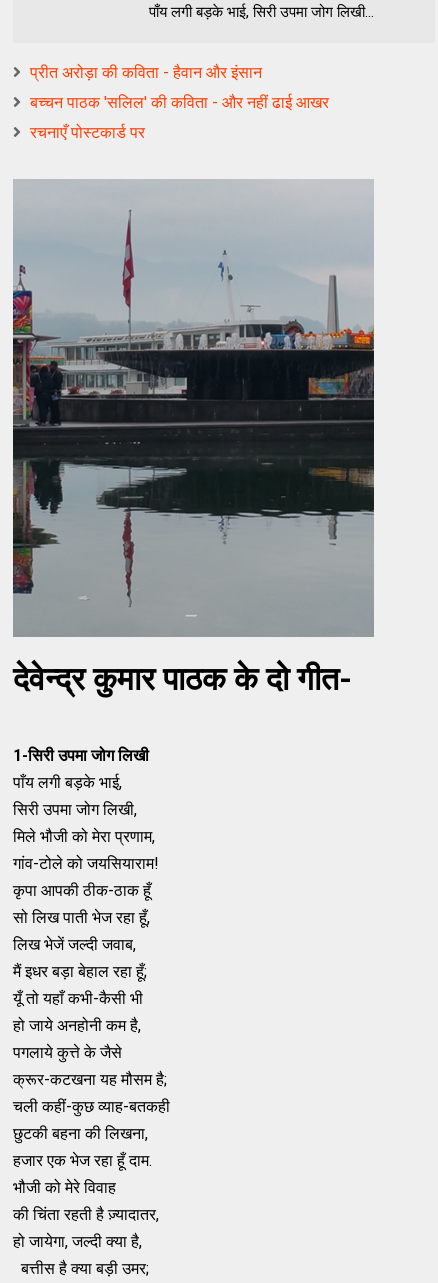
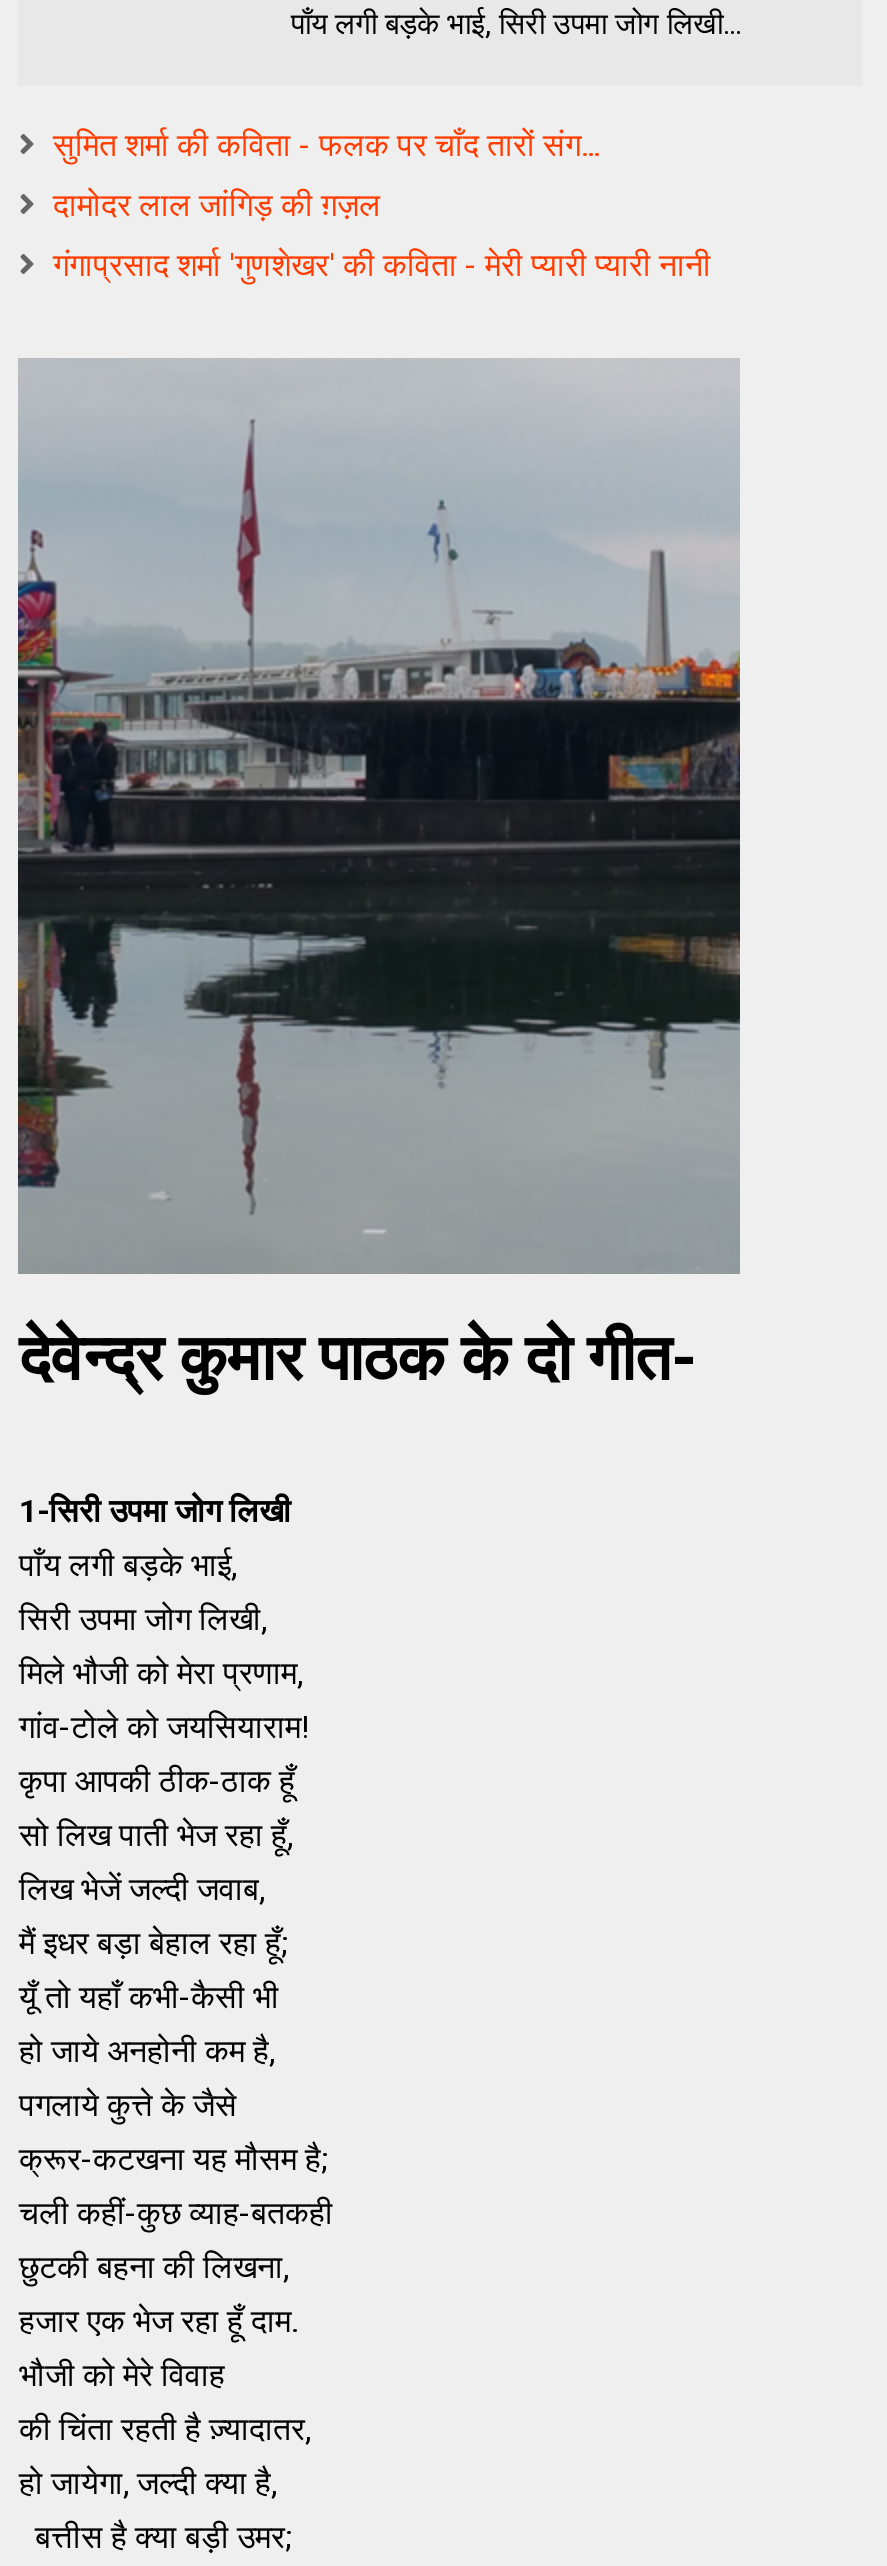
- प्रीत अरोड़ा की कविता - हैवान और इंसान
+ सुमित शर्मा की कविता - फलक पर चाँद तारों संग...

- बच्चन पाठक 'सलिल' की कविता - और नहीं ढाई आखर
+ दामोदर लाल जांगिड़ की ग़ज़ल

- रचनाएँ पोस्टकार्ड पर
+ गंगाप्रसाद शर्मा 'गुणशेखर' की कविता - मेरी प्यारी प्यारी नानी
